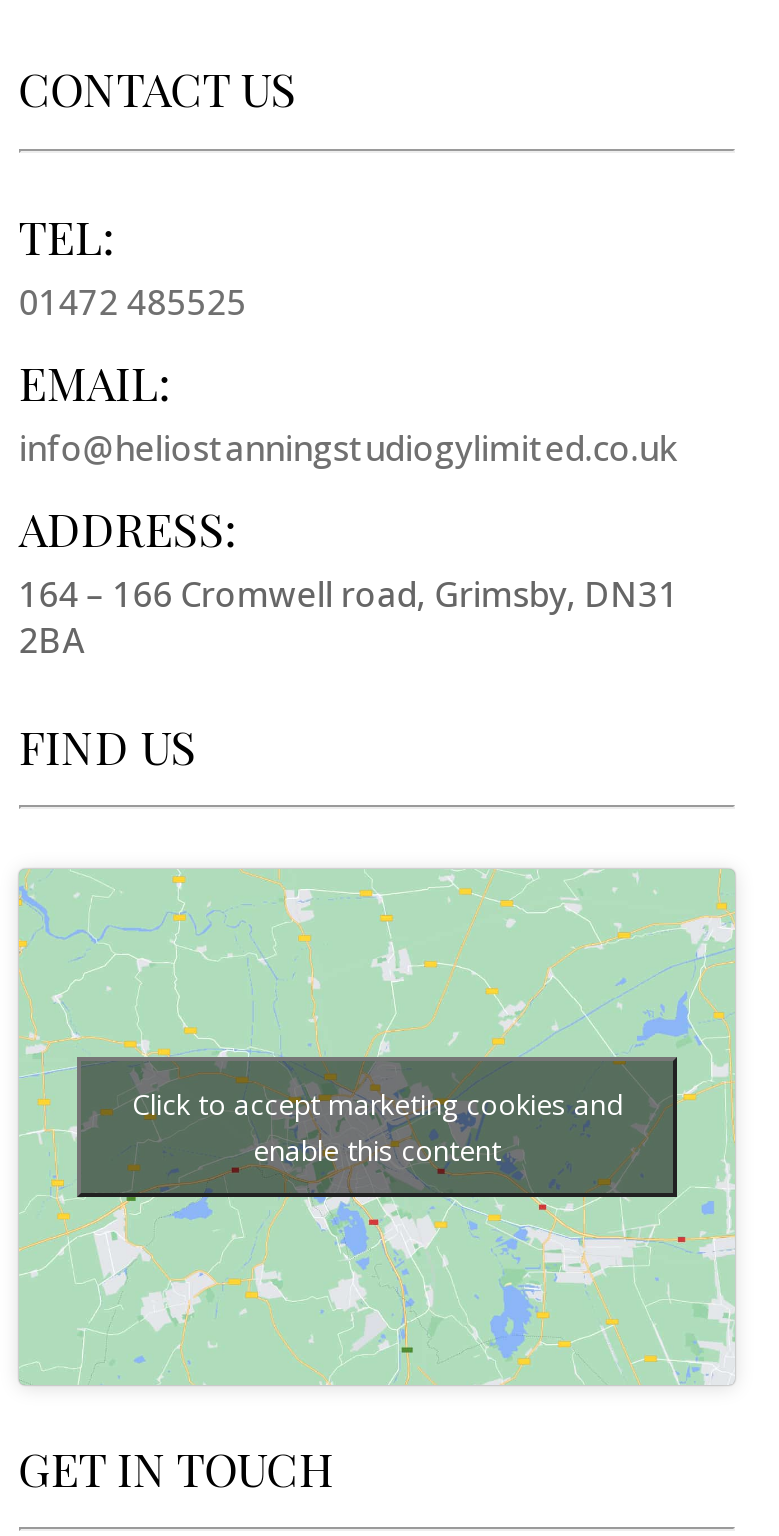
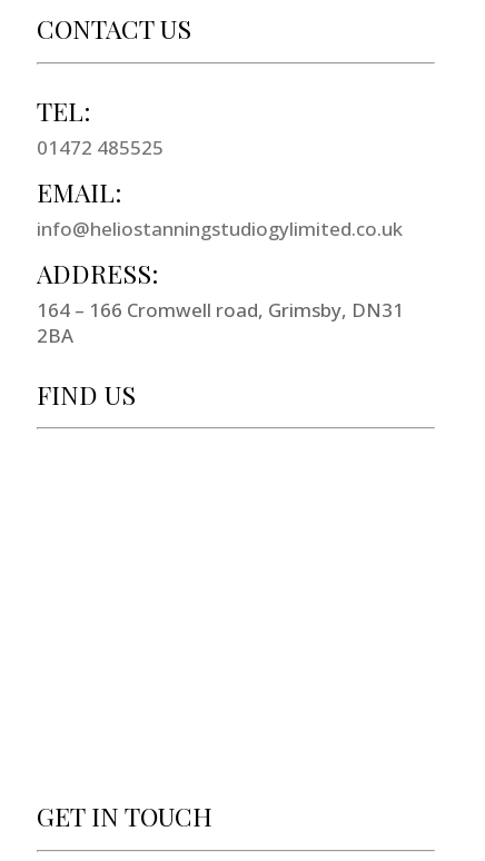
- [image]
- Click to accept marketing cookies and
- enable this content
